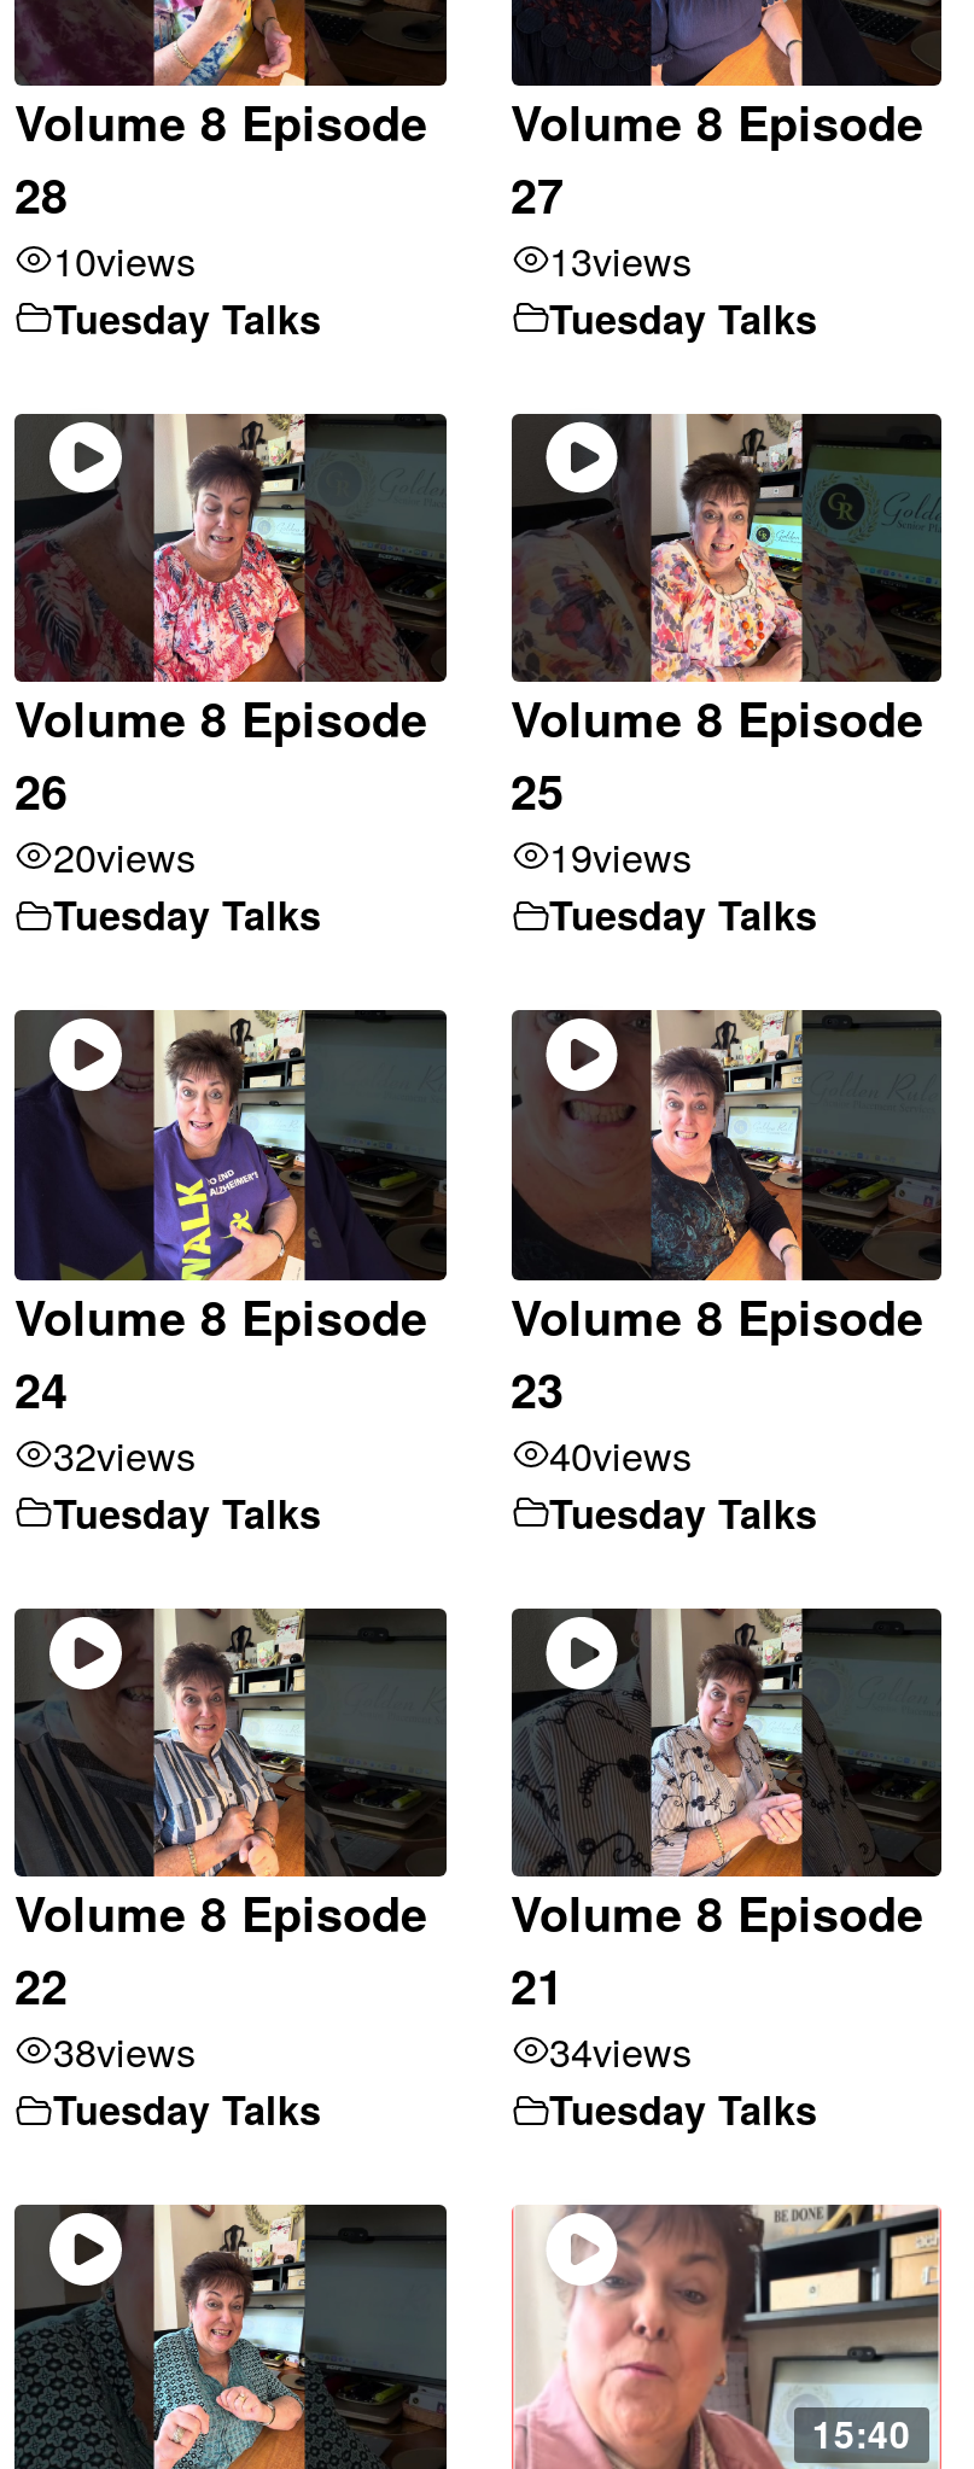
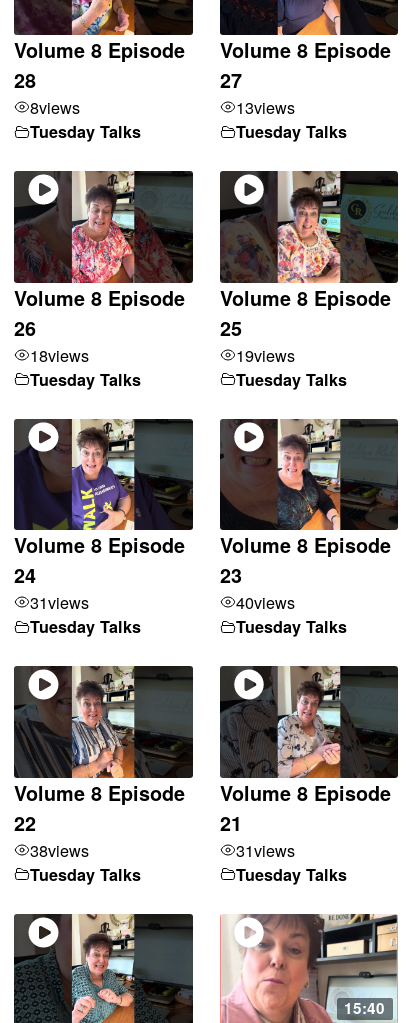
- 10views
+ 8views

- 20views
+ 18views

- 32views
+ 31views

- 34views
+ 31views
